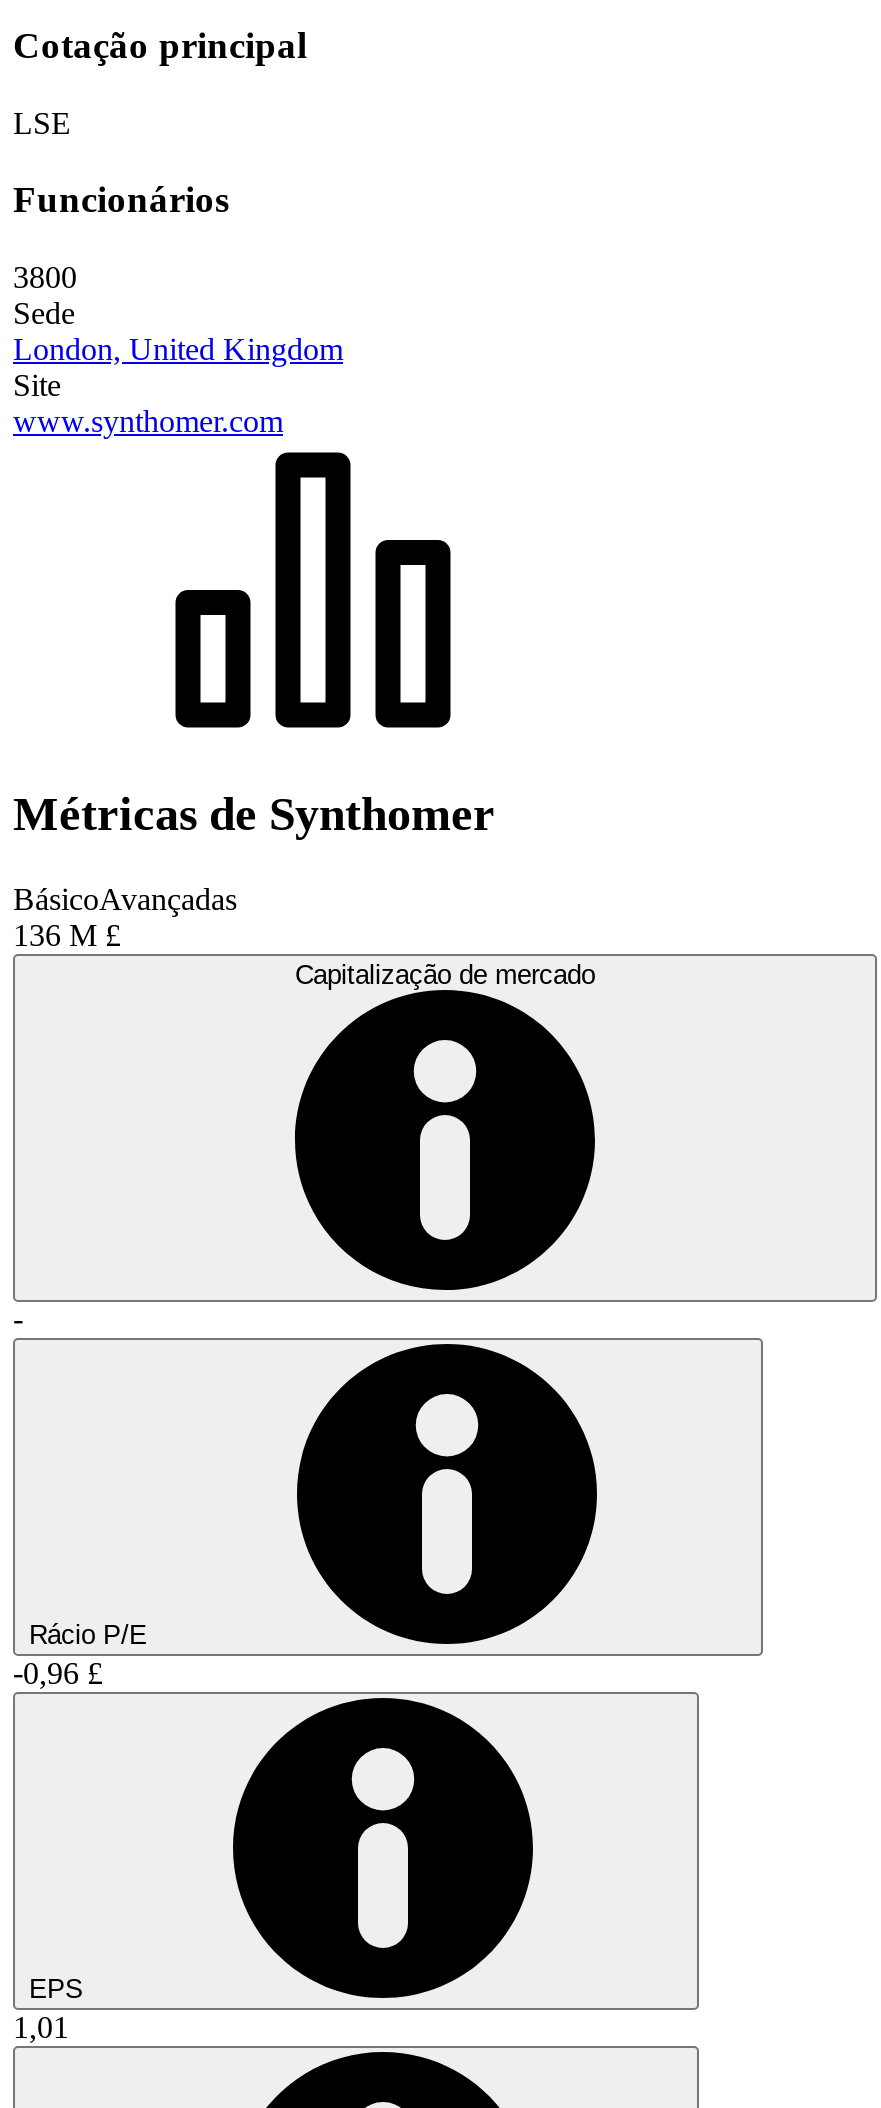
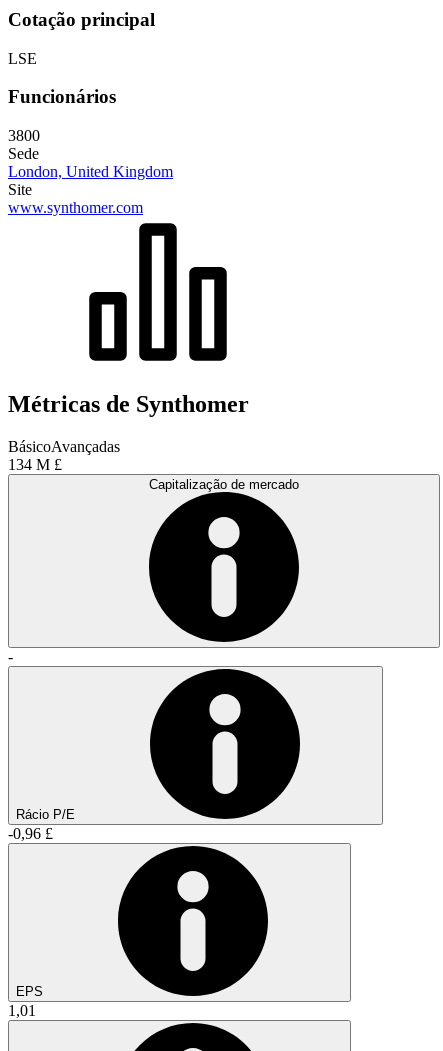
- 136 M £
+ 134 M £
